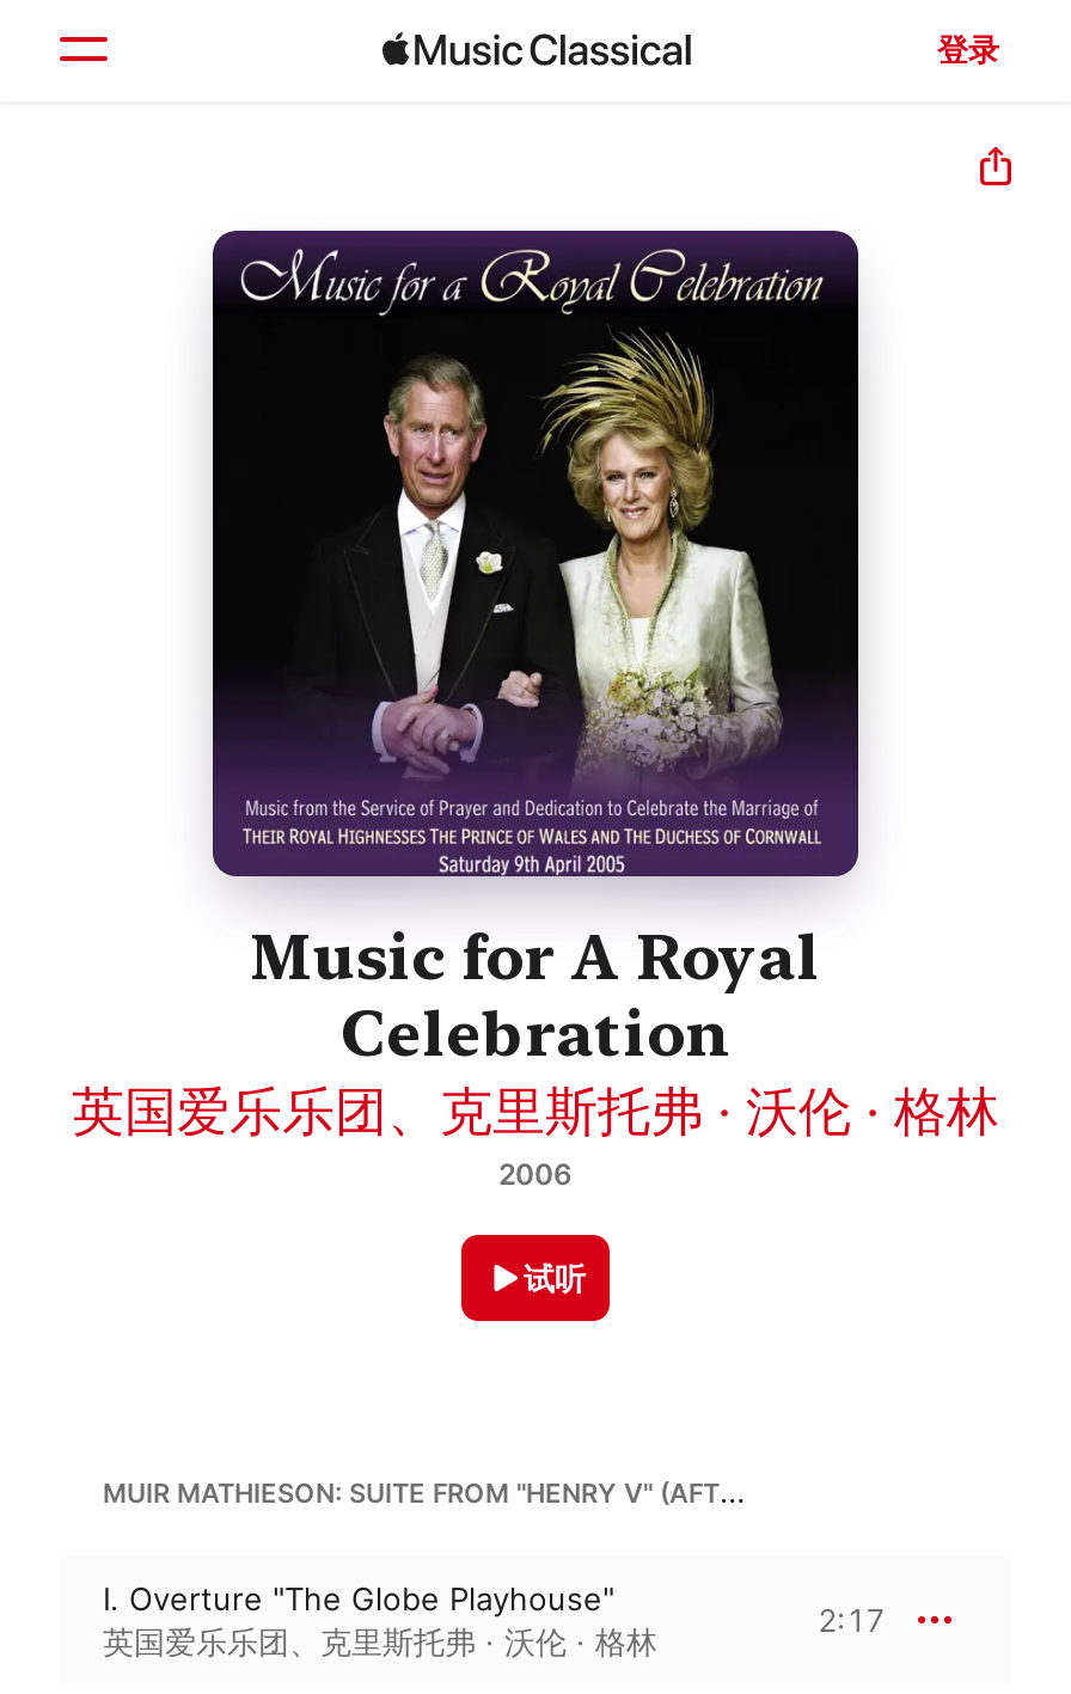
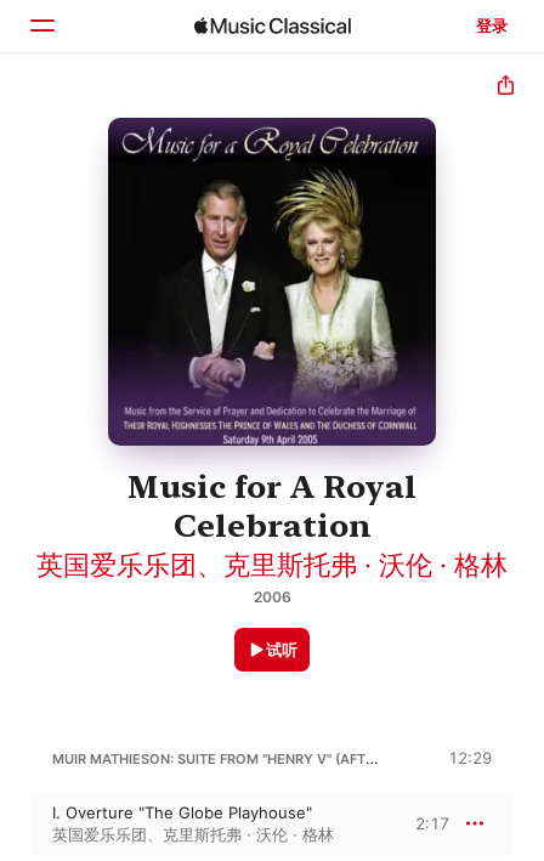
+ 12:29
